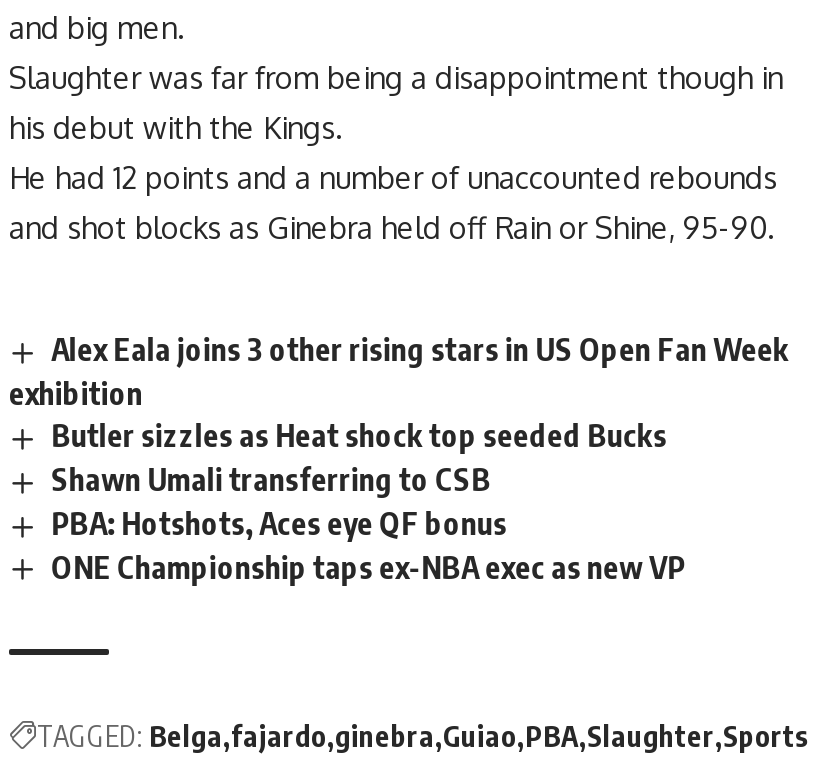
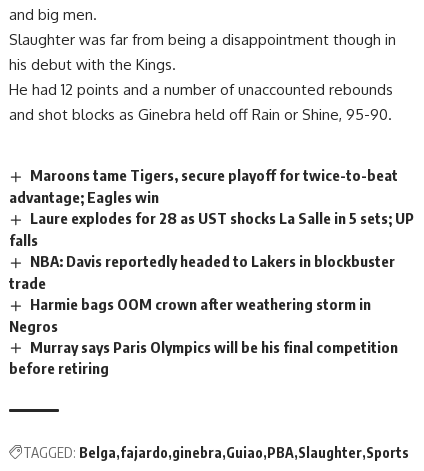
- Alex Eala joins 3 other rising stars in US Open Fan Week
- exhibition
- Butler sizzles as Heat shock top seeded Bucks
- Shawn Umali transferring to CSB
- PBA: Hotshots, Aces eye QF bonus
- ONE Championship taps ex-NBA exec as new VP
+ Maroons tame Tigers, secure playoff for twice-to-beat
+ advantage; Eagles win
+ Laure explodes for 28 as UST shocks La Salle in 5 sets; UP
+ falls
+ NBA: Davis reportedly headed to Lakers in blockbuster
+ trade
+ Harmie bags OOM crown after weathering storm in
+ Negros
+ Murray says Paris Olympics will be his final competition
+ before retiring
